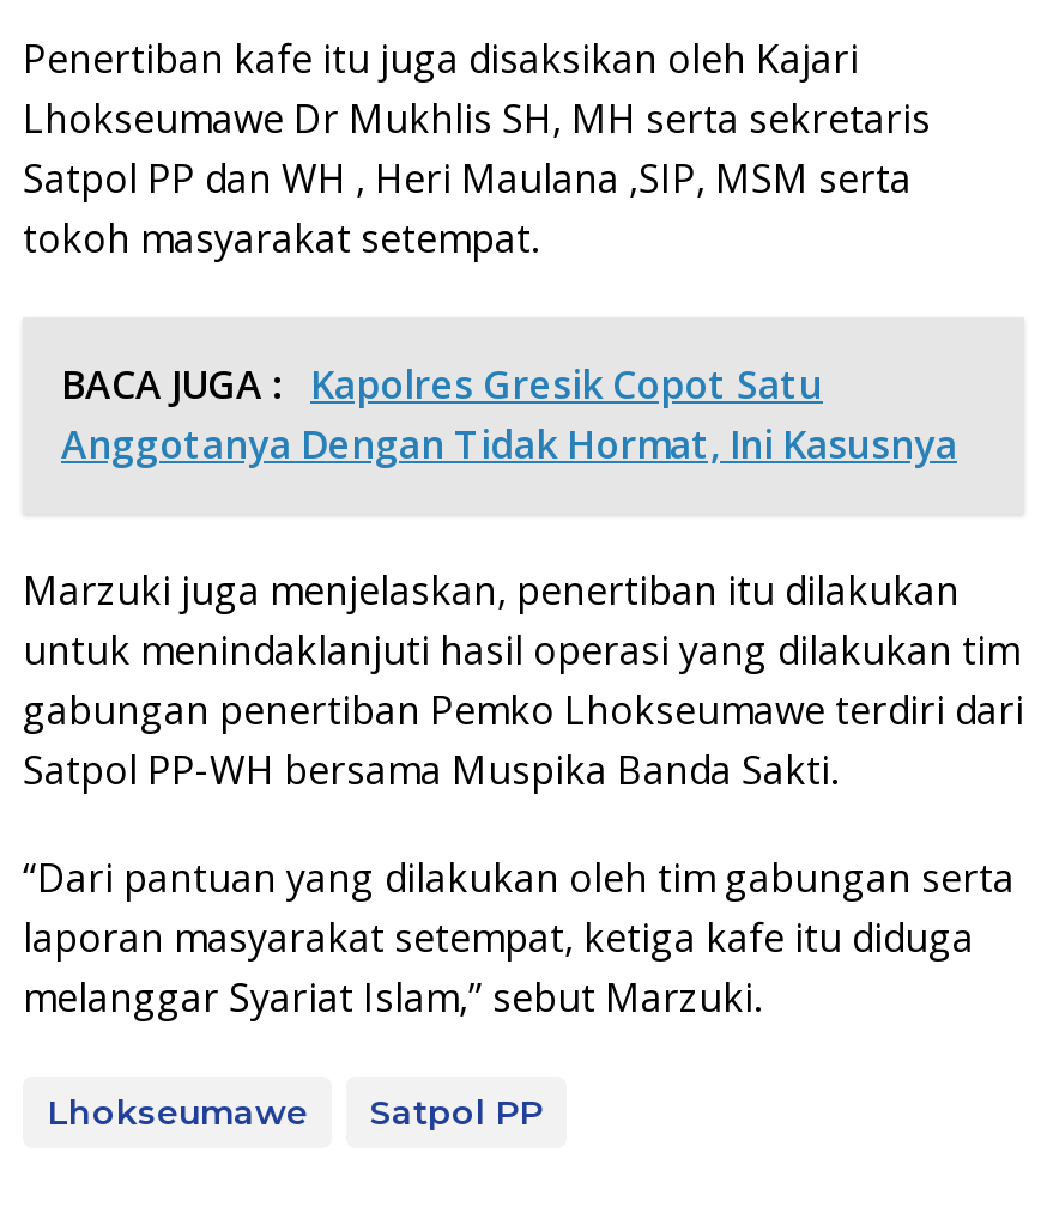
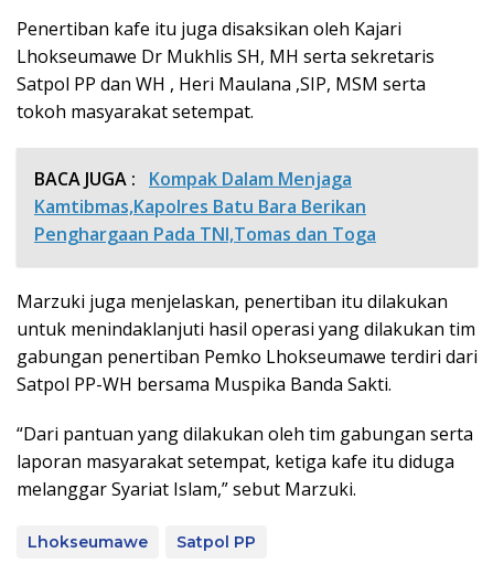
- BACA JUGA : Kapolres Gresik Copot Satu
- Anggotanya Dengan Tidak Hormat, Ini Kasusnya
+ BACA JUGA : Kompak Dalam Menjaga
+ Kamtibmas,Kapolres Batu Bara Berikan
+ Penghargaan Pada TNI,Tomas dan Toga
